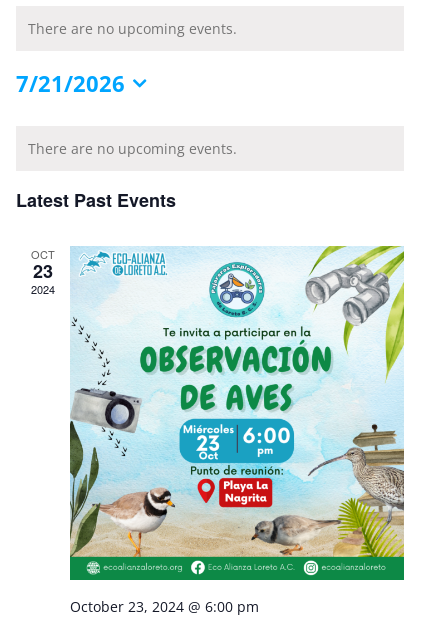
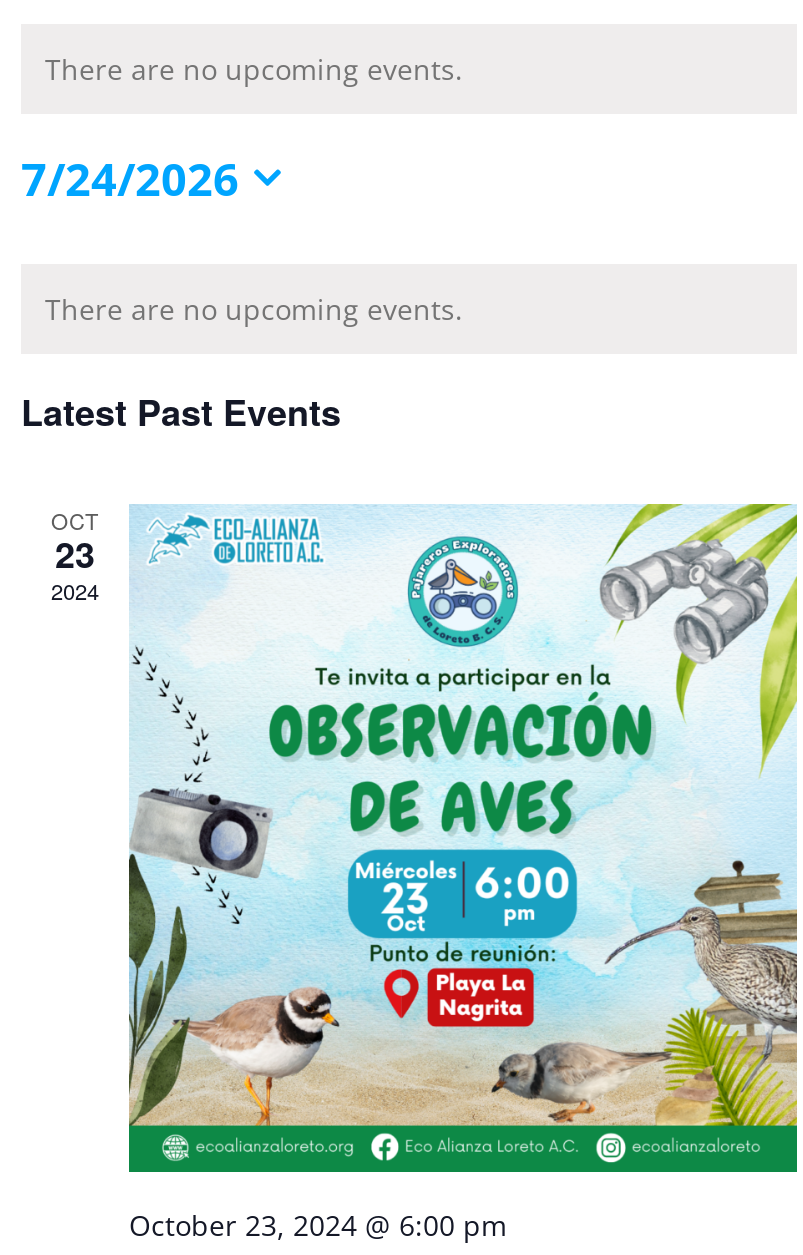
- 7/21/2026
+ 7/24/2026
